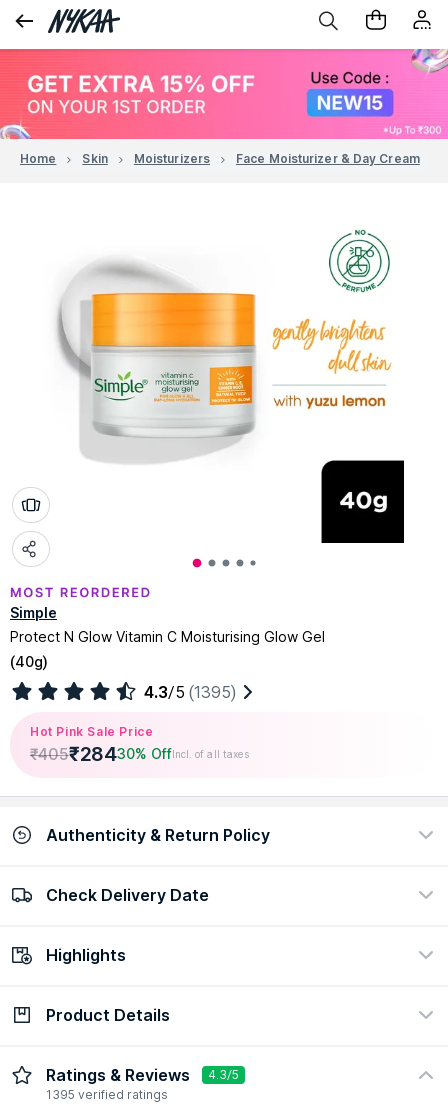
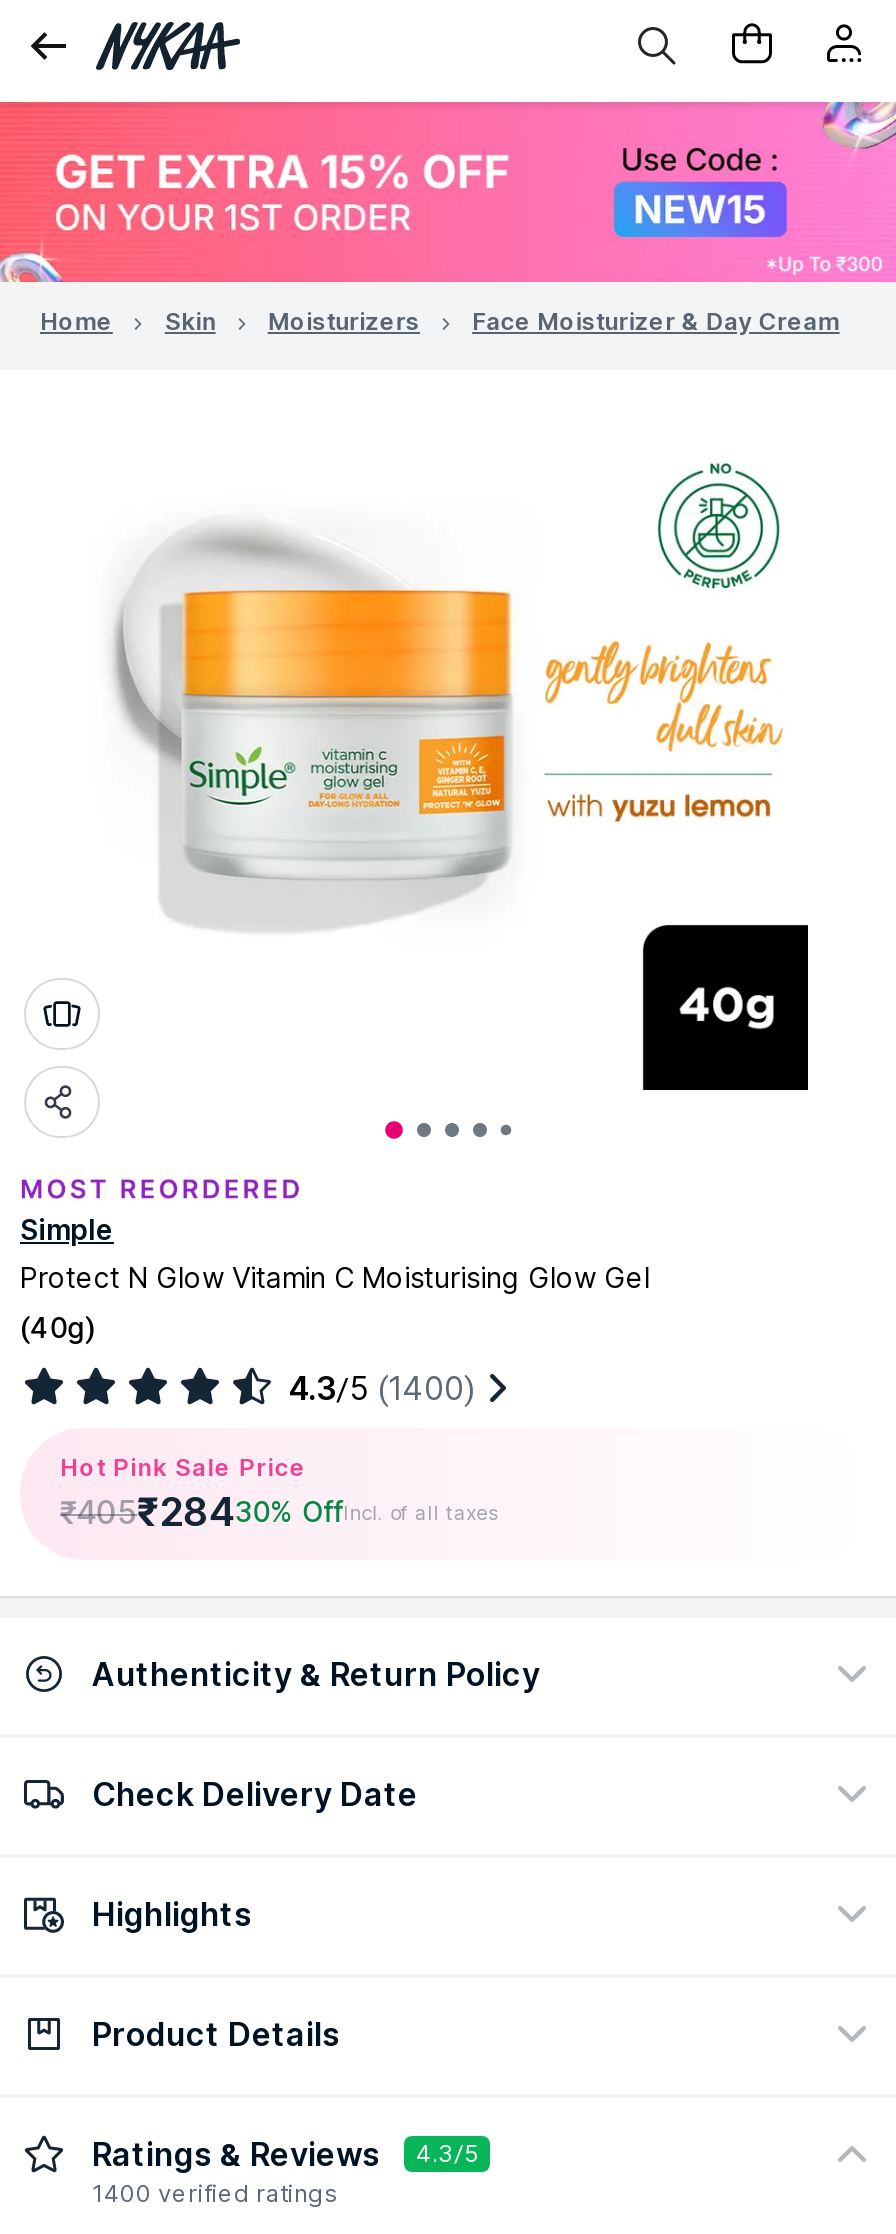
- 4.3/5 (1395)
+ 4.3/5 (1400)

- 1395 verified ratings
+ 1400 verified ratings
